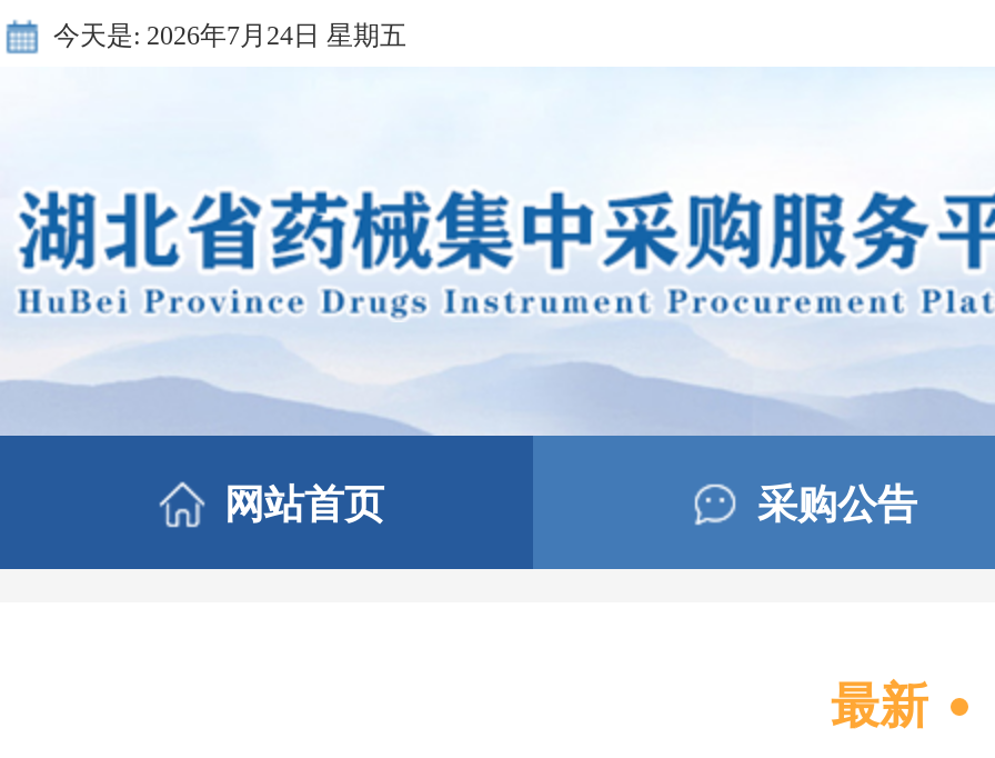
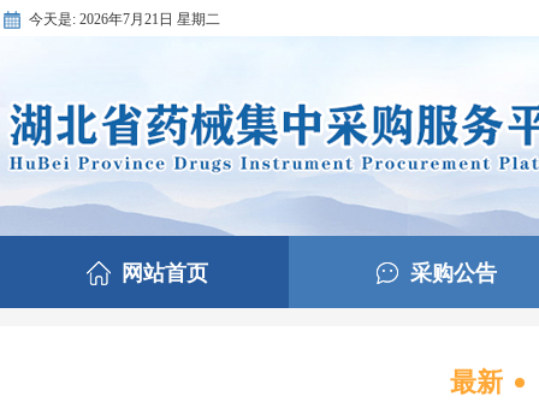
- 今天是: 2026年7月24日 星期五
+ 今天是: 2026年7月21日 星期二
